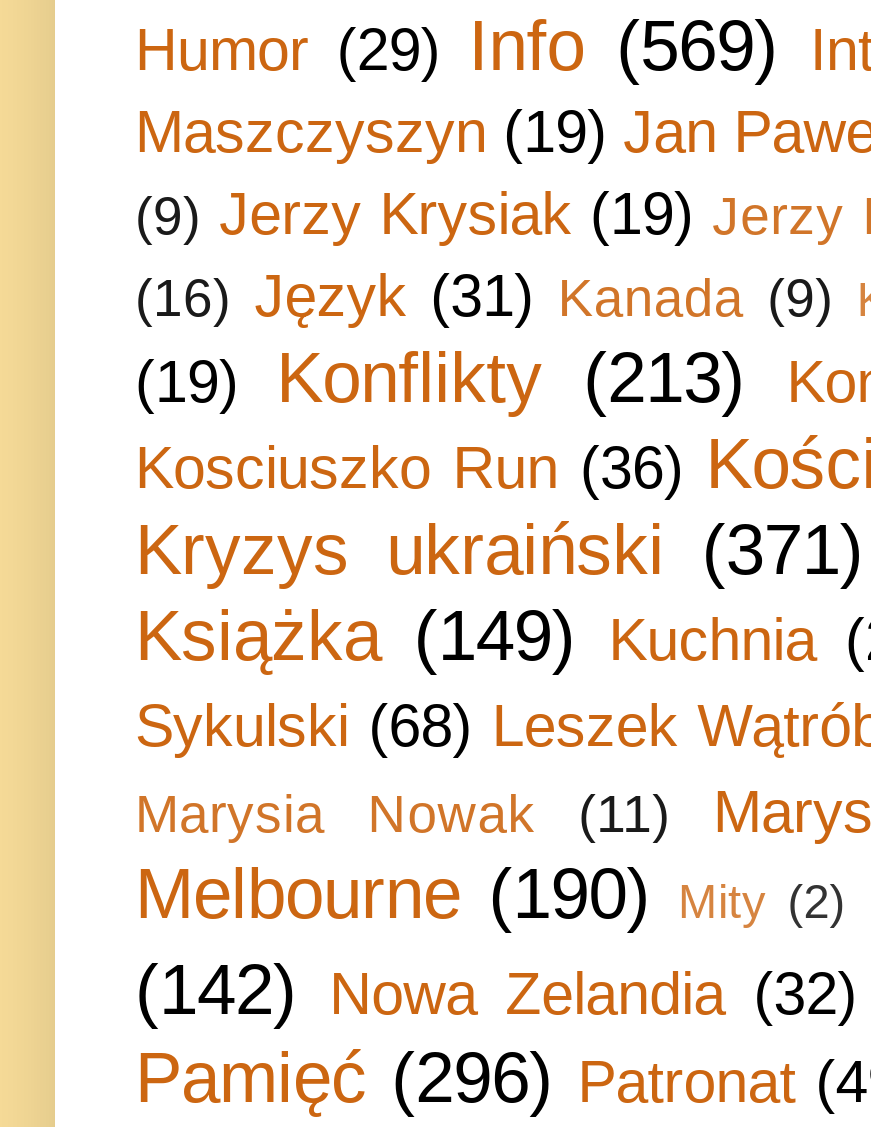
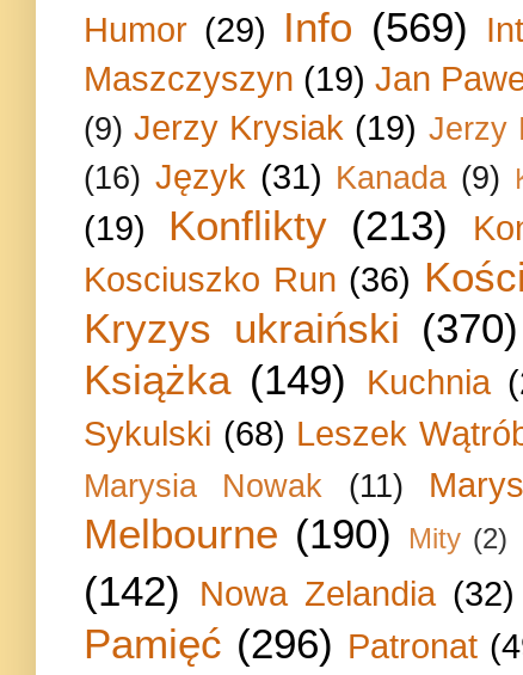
- Kryzys ukraiński (371)
+ Kryzys ukraiński (370)
